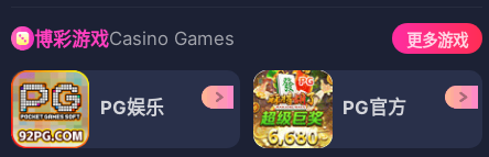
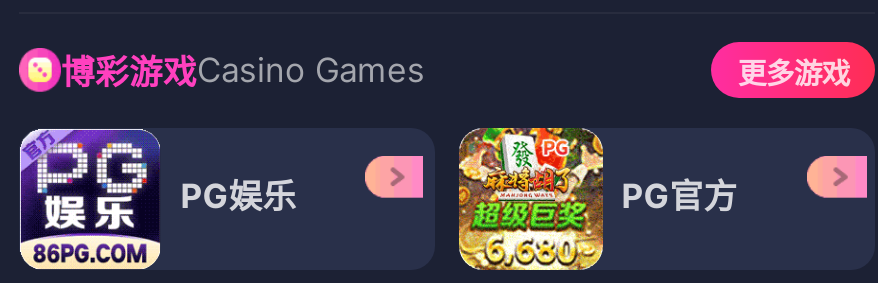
- [image]
+ [image]
